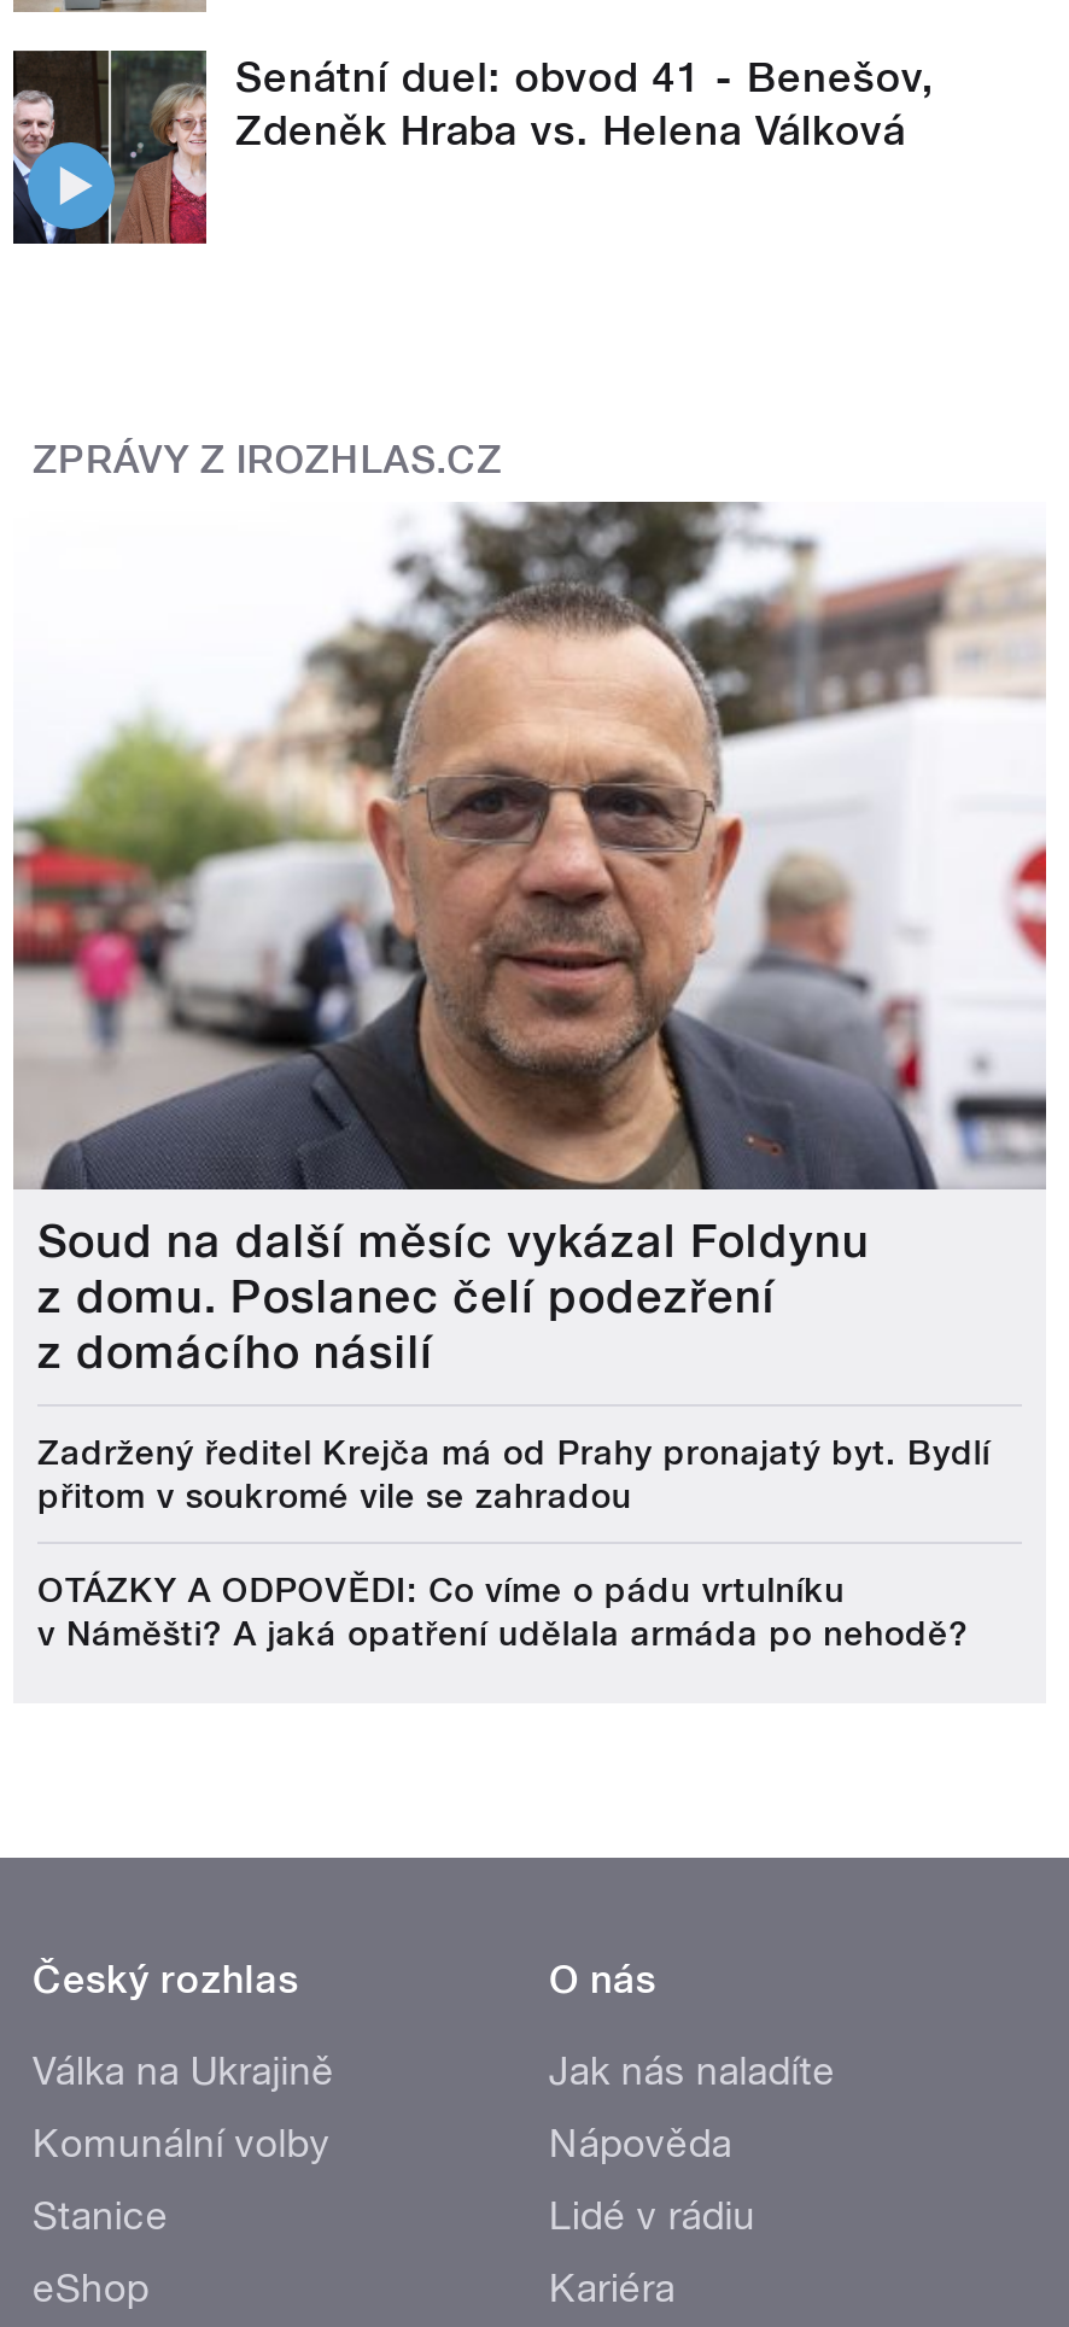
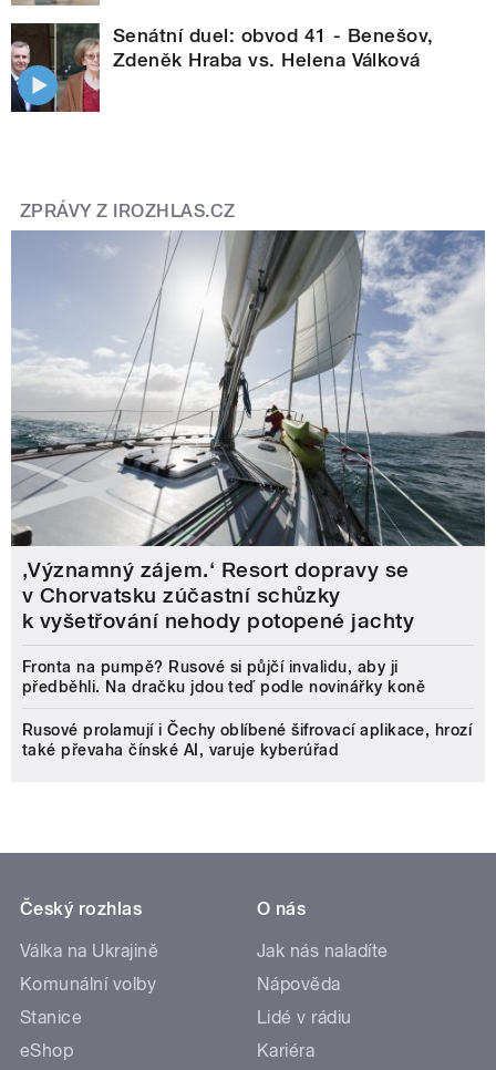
- [image]
- Soud na další měsíc vykázal Foldynu
- z domu. Poslanec čelí podezření
- z domácího násilí
+ [image]
+ ‚Významný zájem.‘ Resort dopravy se
+ v Chorvatsku zúčastní schůzky
+ k vyšetřování nehody potopené jachty

- Zadržený ředitel Krejča má od Prahy pronajatý byt. Bydlí
- přitom v soukromé vile se zahradou
+ Fronta na pumpě? Rusové si půjčí invalidu, aby ji
+ předběhli. Na dračku jdou teď podle novinářky koně

- OTÁZKY A ODPOVĚDI: Co víme o pádu vrtulníku
- v Náměšti? A jaká opatření udělala armáda po nehodě?
+ Rusové prolamují i Čechy oblíbené šifrovací aplikace, hrozí
+ také převaha čínské AI, varuje kyberúřad
